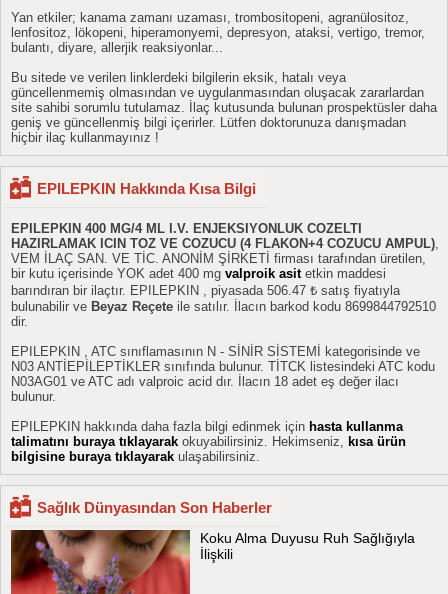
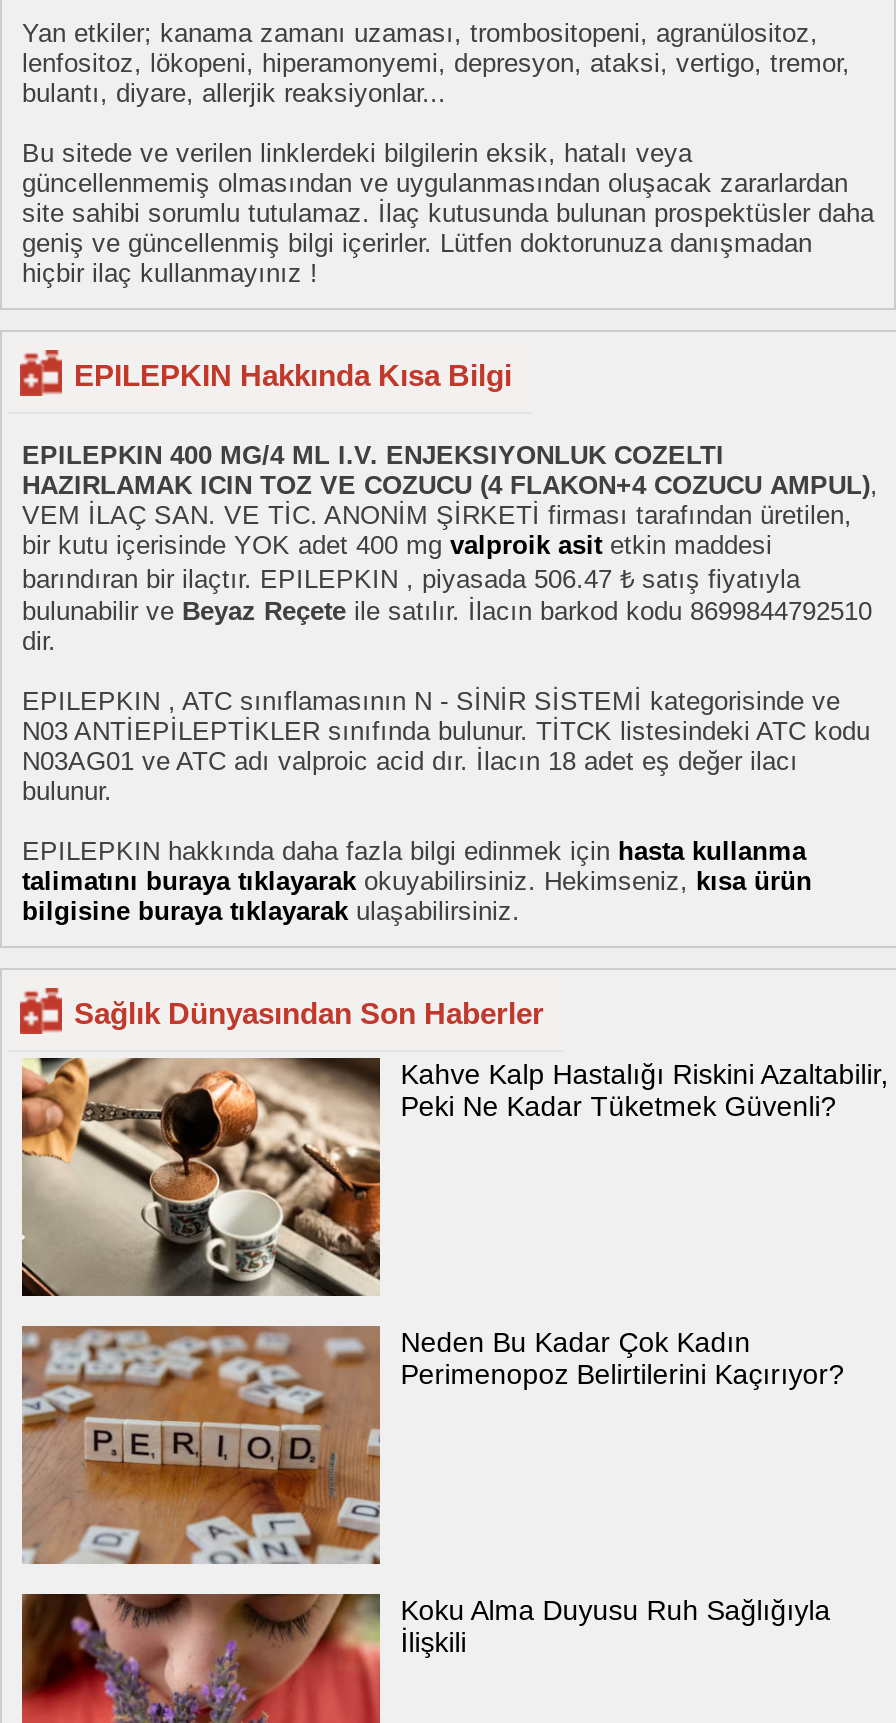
+ [image]
+ Kahve Kalp Hastalığı Riskini Azaltabilir,
+ Peki Ne Kadar Tüketmek Güvenli?

+ [image]
+ Neden Bu Kadar Çok Kadın
+ Perimenopoz Belirtilerini Kaçırıyor?
